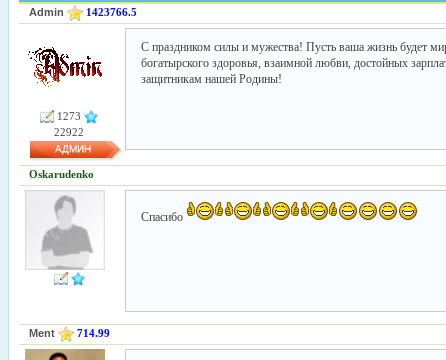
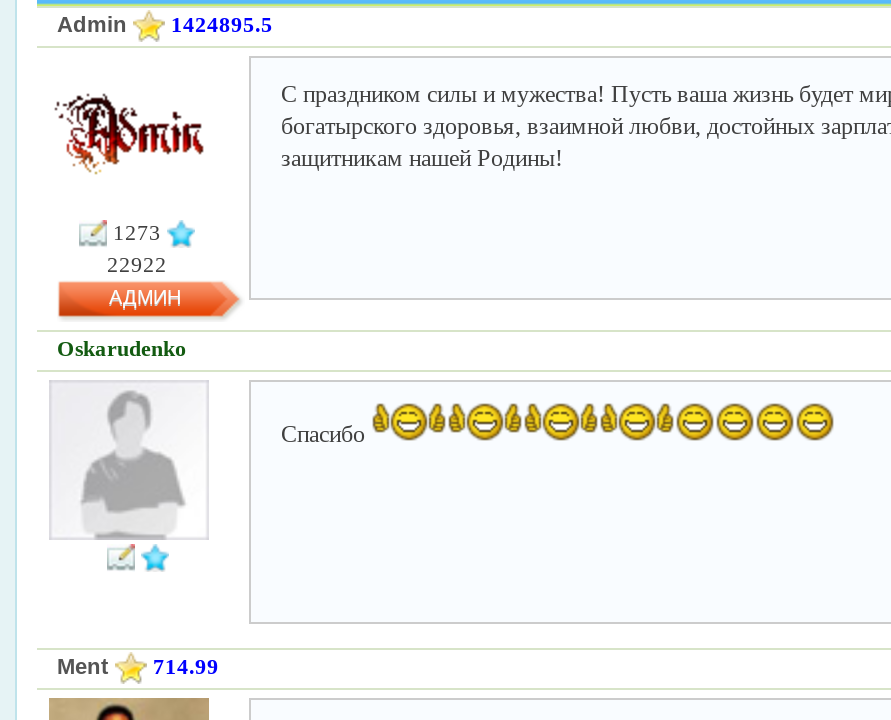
- Admin 1423766.5
+ Admin 1424895.5
